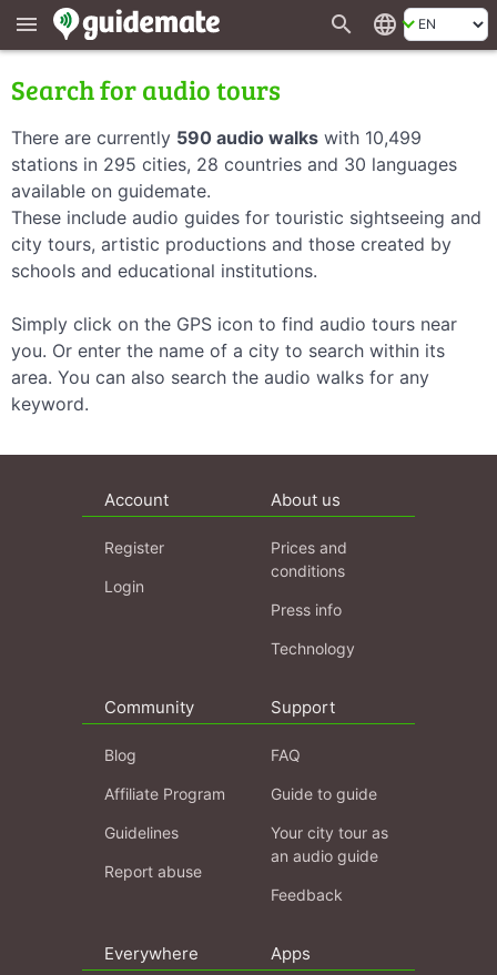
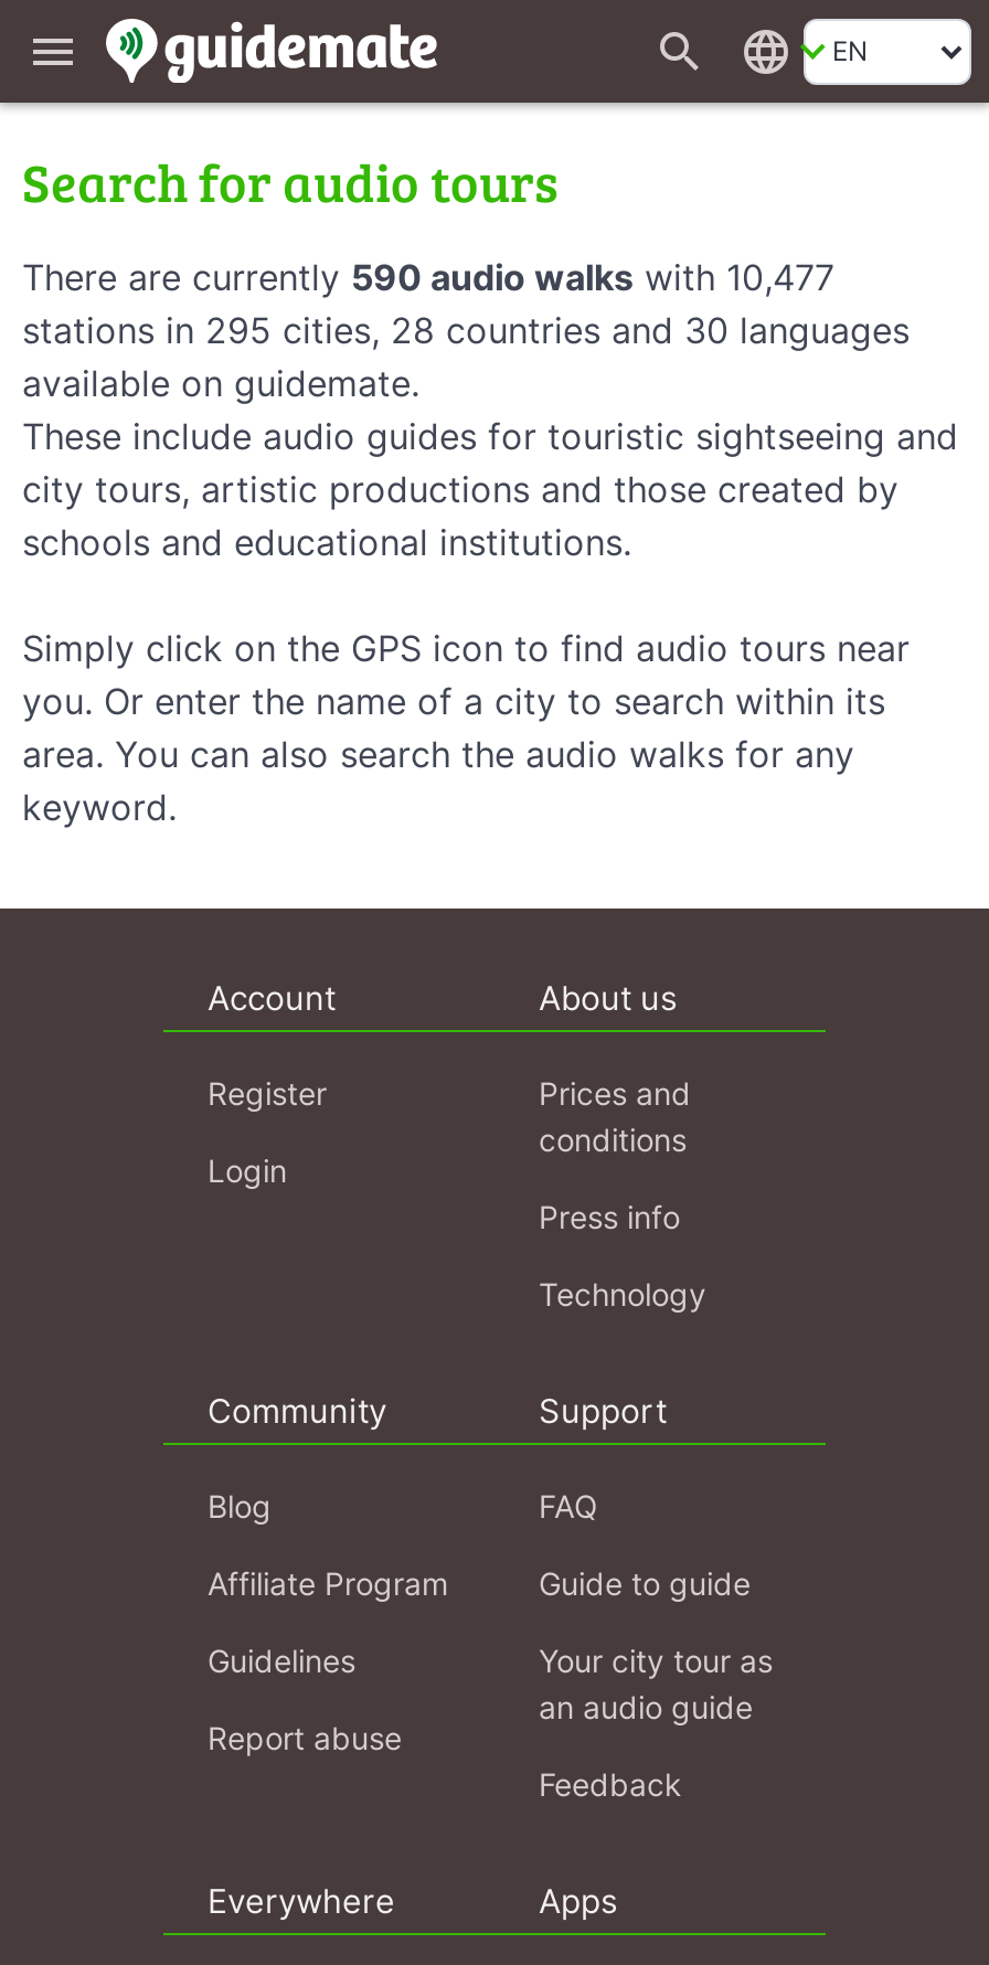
- There are currently 590 audio walks with 10,499
+ There are currently 590 audio walks with 10,477
